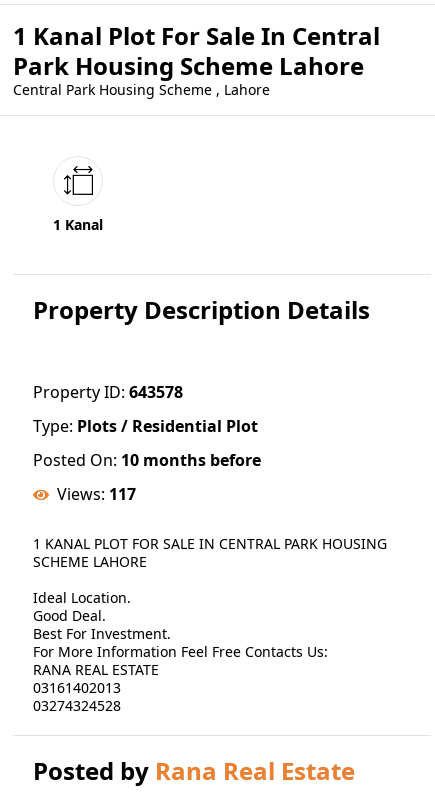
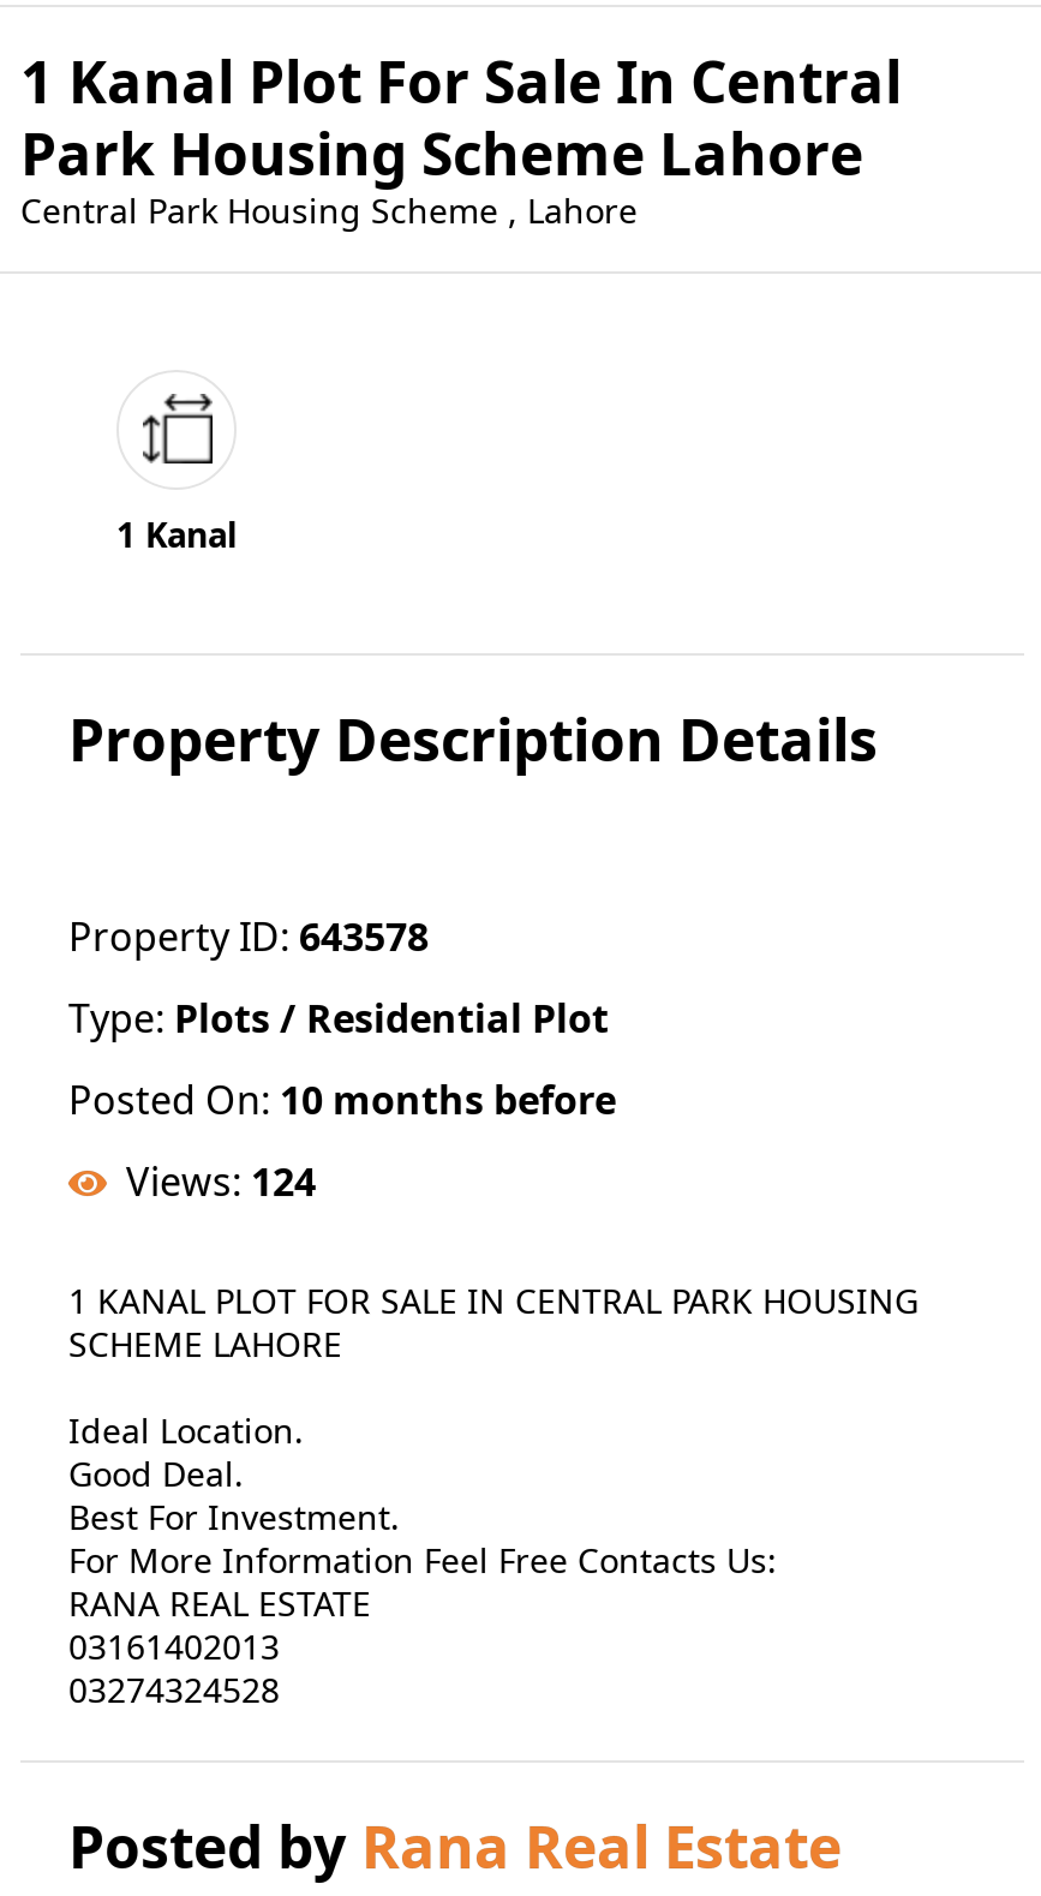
- Views: 117
+ Views: 124
